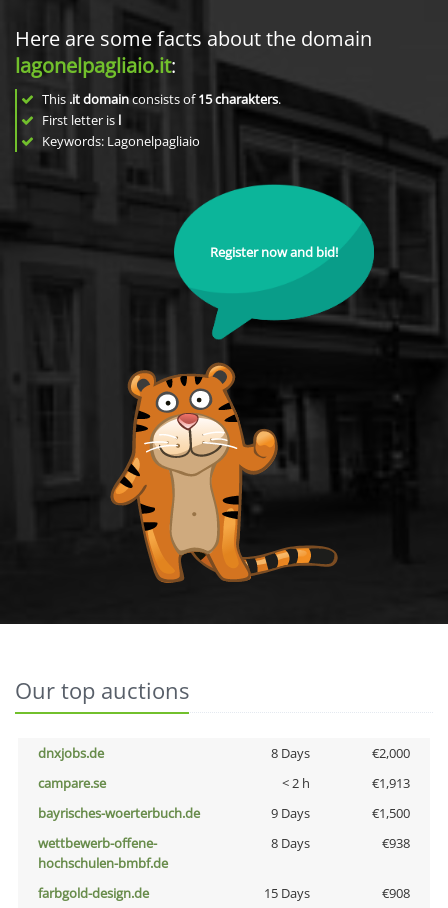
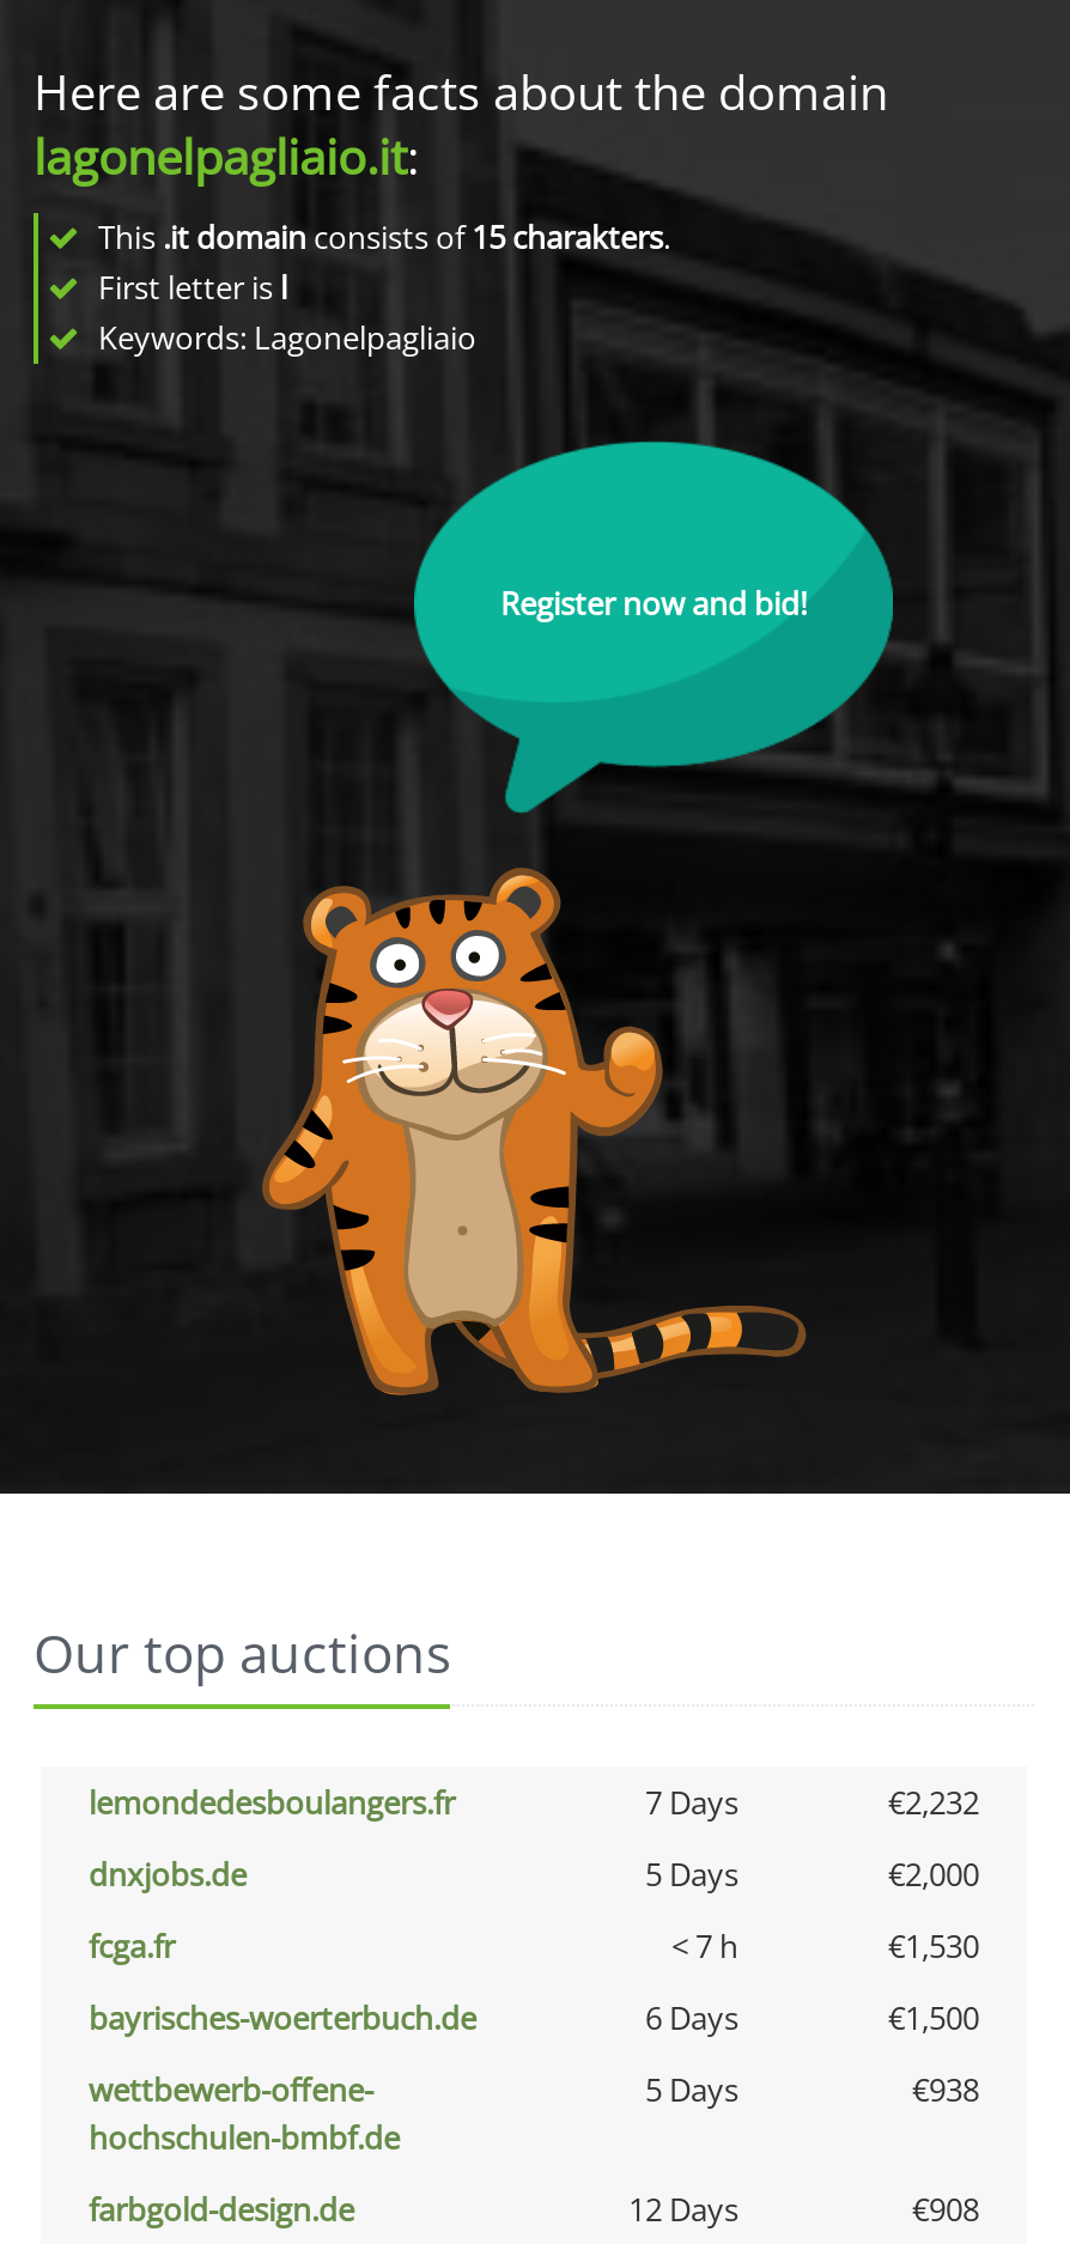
+ lemondedesboulangers.fr
+ 7 Days
+ €2,232

- 8 Days
+ 5 Days

- campare.se
- < 2 h
- €1,913
+ fcga.fr
+ < 7 h
+ €1,530

- 9 Days
+ 6 Days

- 8 Days
+ 5 Days

- 15 Days
+ 12 Days
